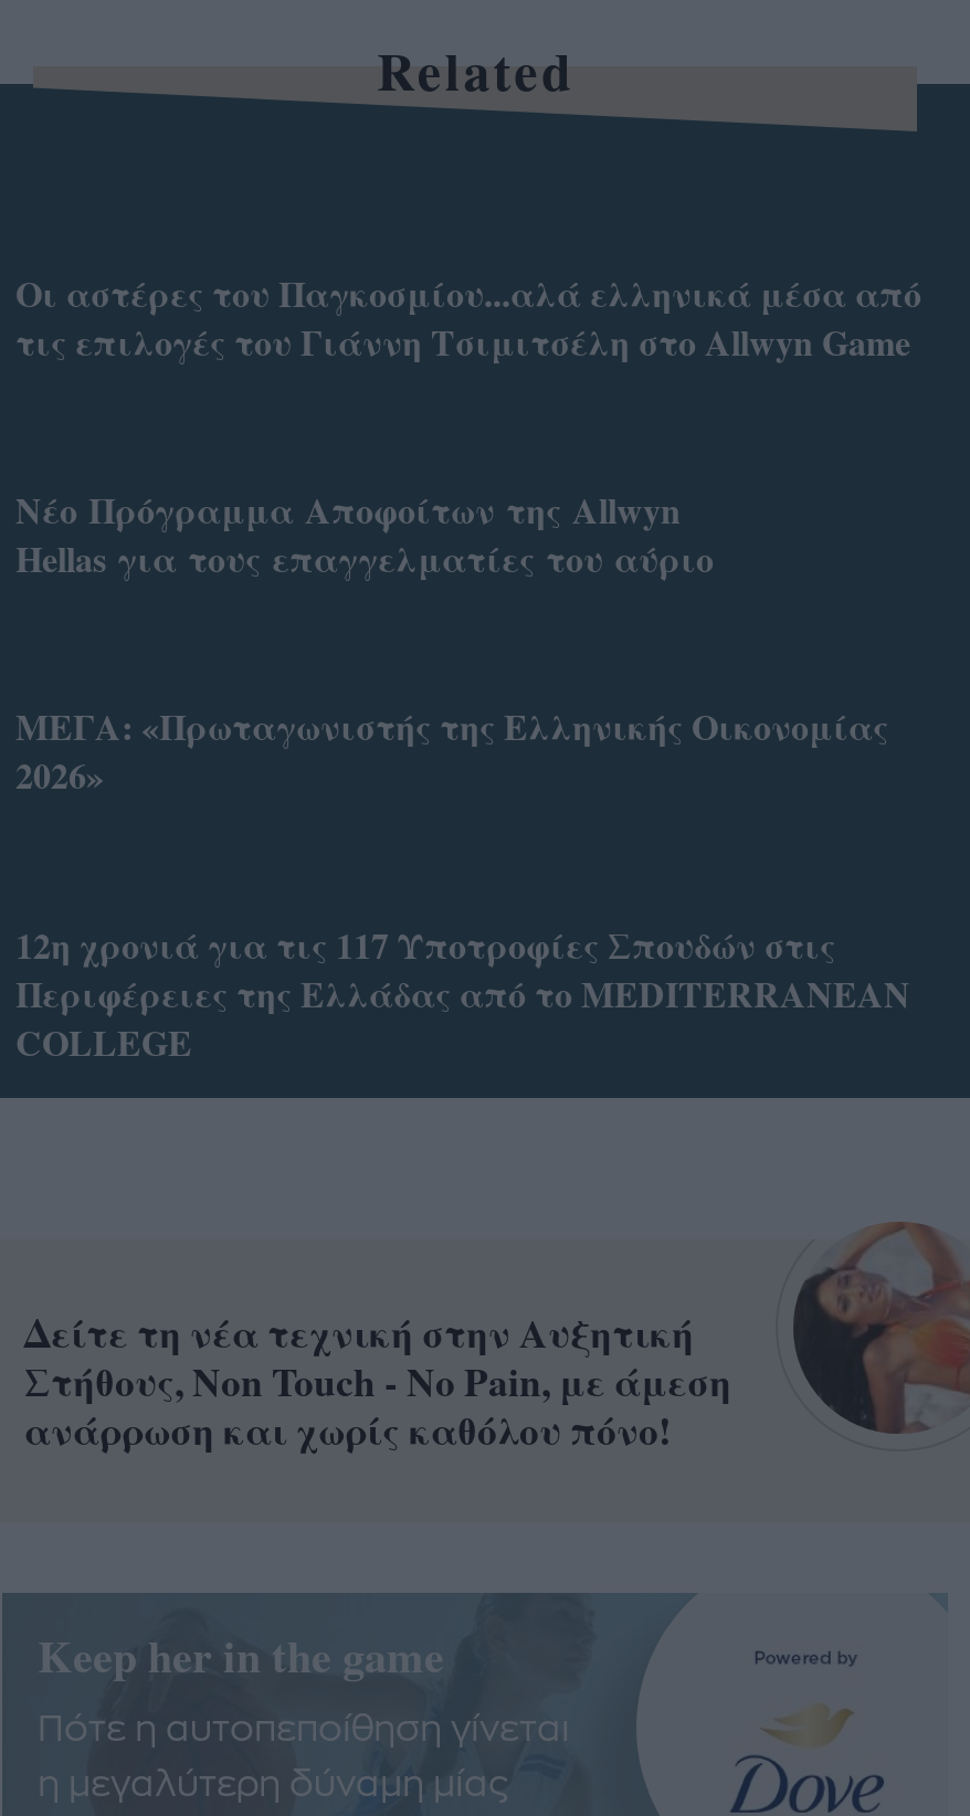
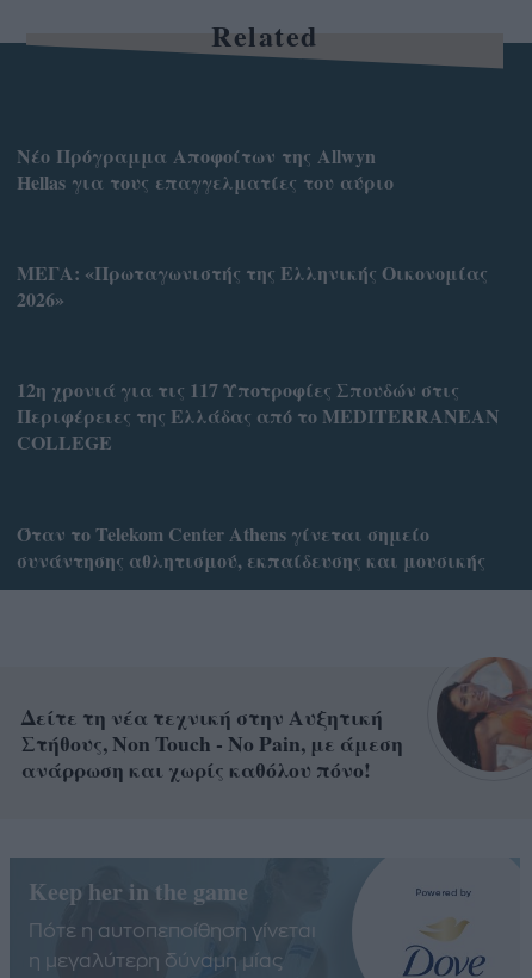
- Οι αστέρες του Παγκοσμίου...αλά ελληνικά μέσα από
- τις επιλογές του Γιάννη Τσιμιτσέλη στο Allwyn Game

moved up: Νέο Πρόγραμμα Αποφοίτων της Allwyn | Hellas για τους επαγγελματίες του αύριο | ΜΕΓΑ: «Πρωταγωνιστής της Ελληνικής Οικονομίας | 2026» | 12η χρονιά για τις 117 Υποτροφίες Σπουδών στις | Περιφέρειες της Ελλάδας από το MEDITERRANEAN | COLLEGE

+ Όταν το Telekom Center Athens γίνεται σημείο
+ συνάντησης αθλητισμού, εκπαίδευσης και μουσικής
